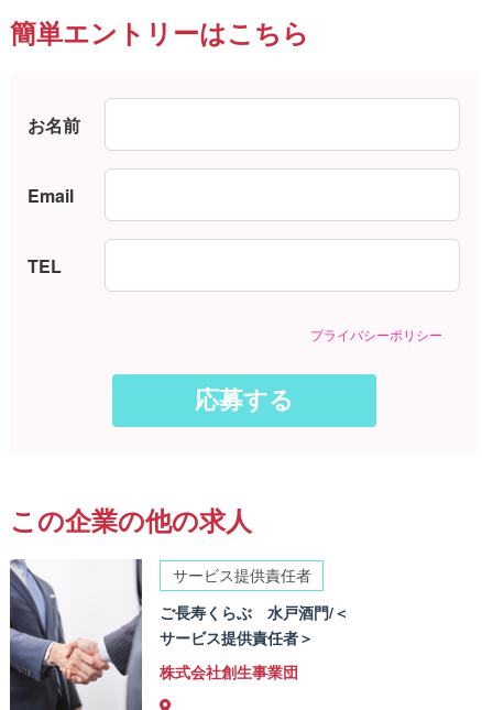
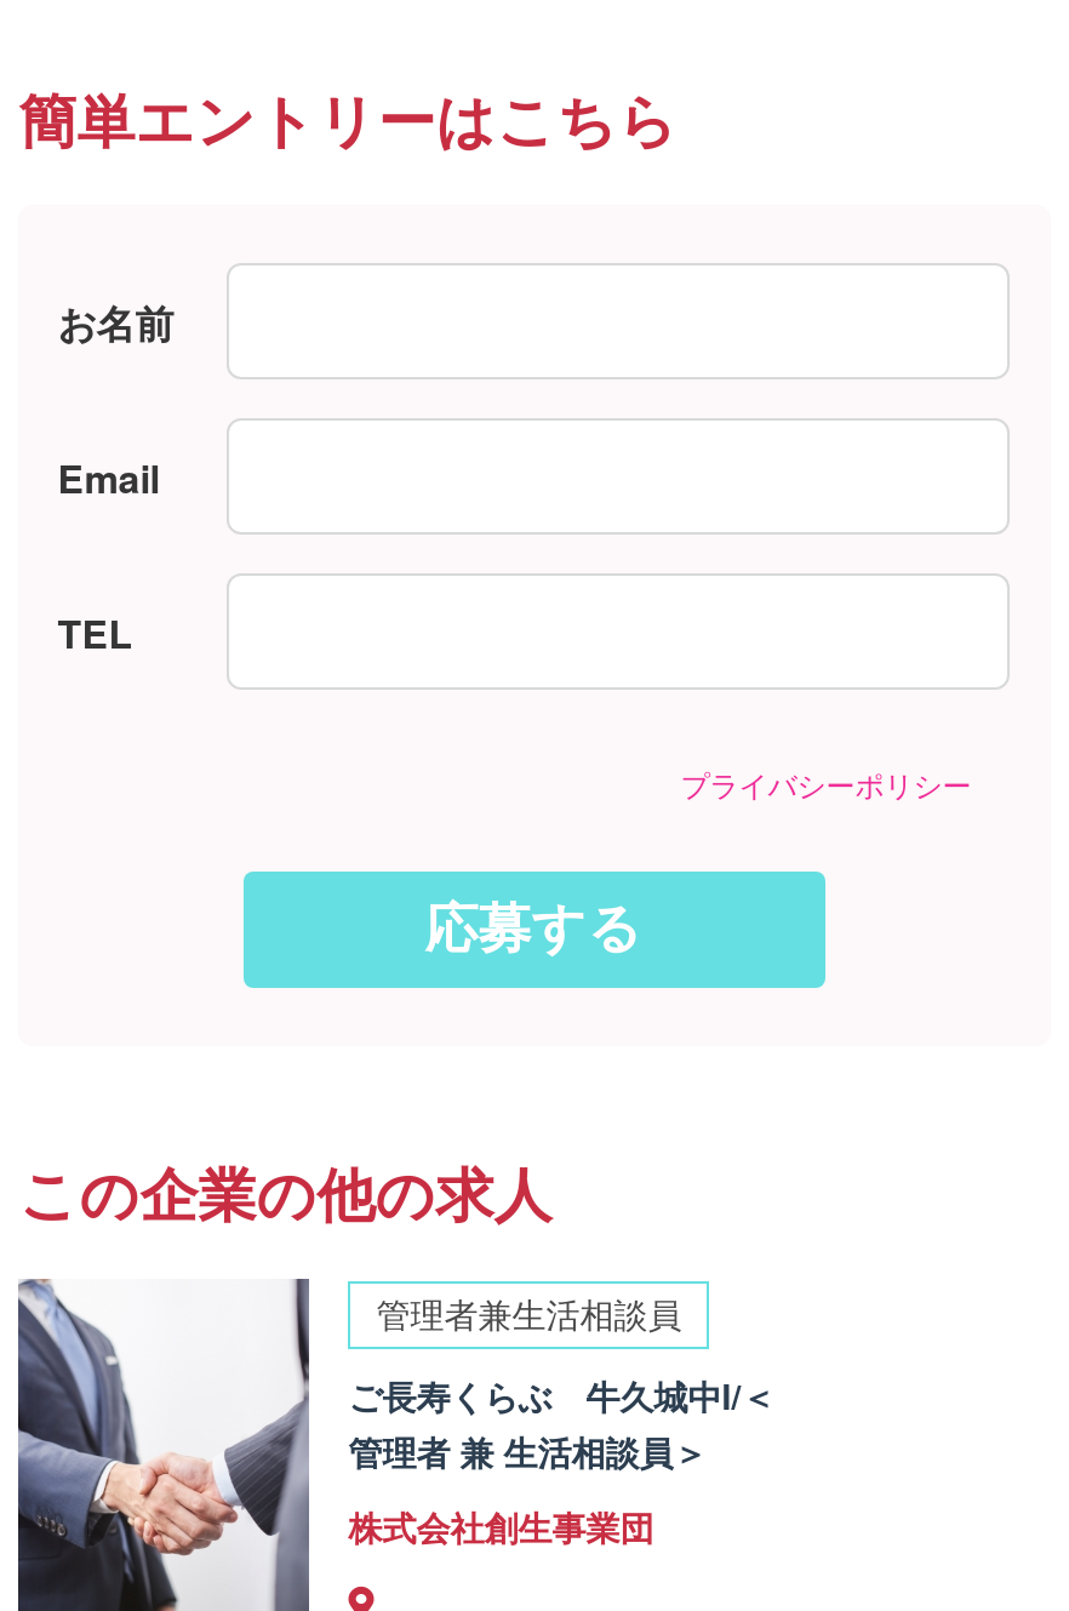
- サービス提供責任者
+ 管理者兼生活相談員

- ご長寿くらぶ 水戸酒門/＜
- サービス提供責任者＞
+ ご長寿くらぶ 牛久城中I/＜
+ 管理者 兼 生活相談員＞
